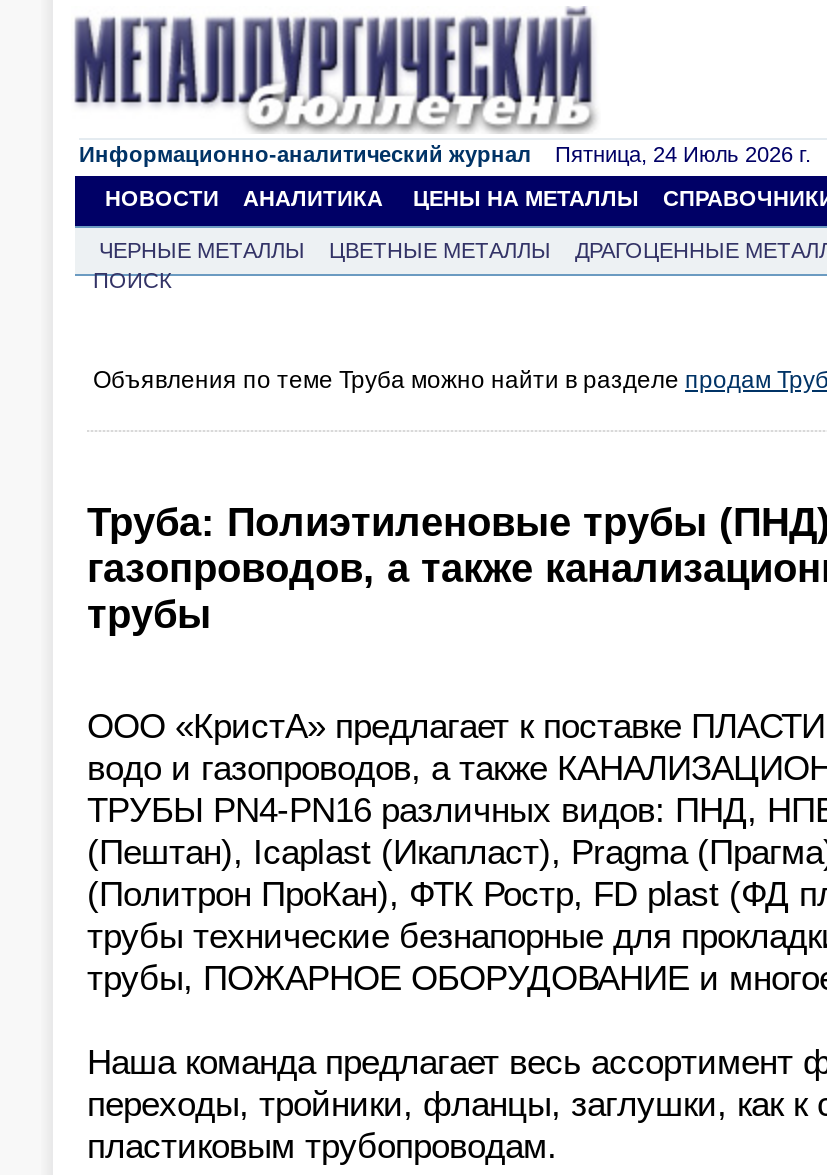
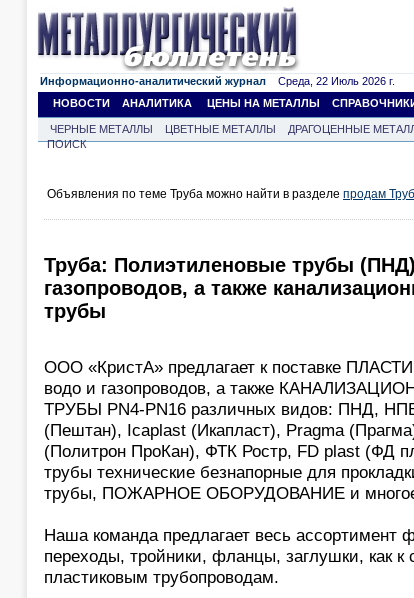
- Информационно-аналитический журнал Пятница, 24 Июль 2026 г.
+ Информационно-аналитический журнал Среда, 22 Июль 2026 г.
